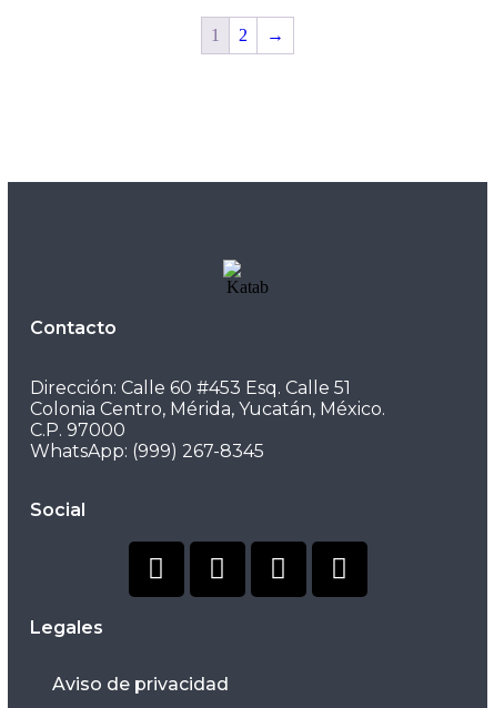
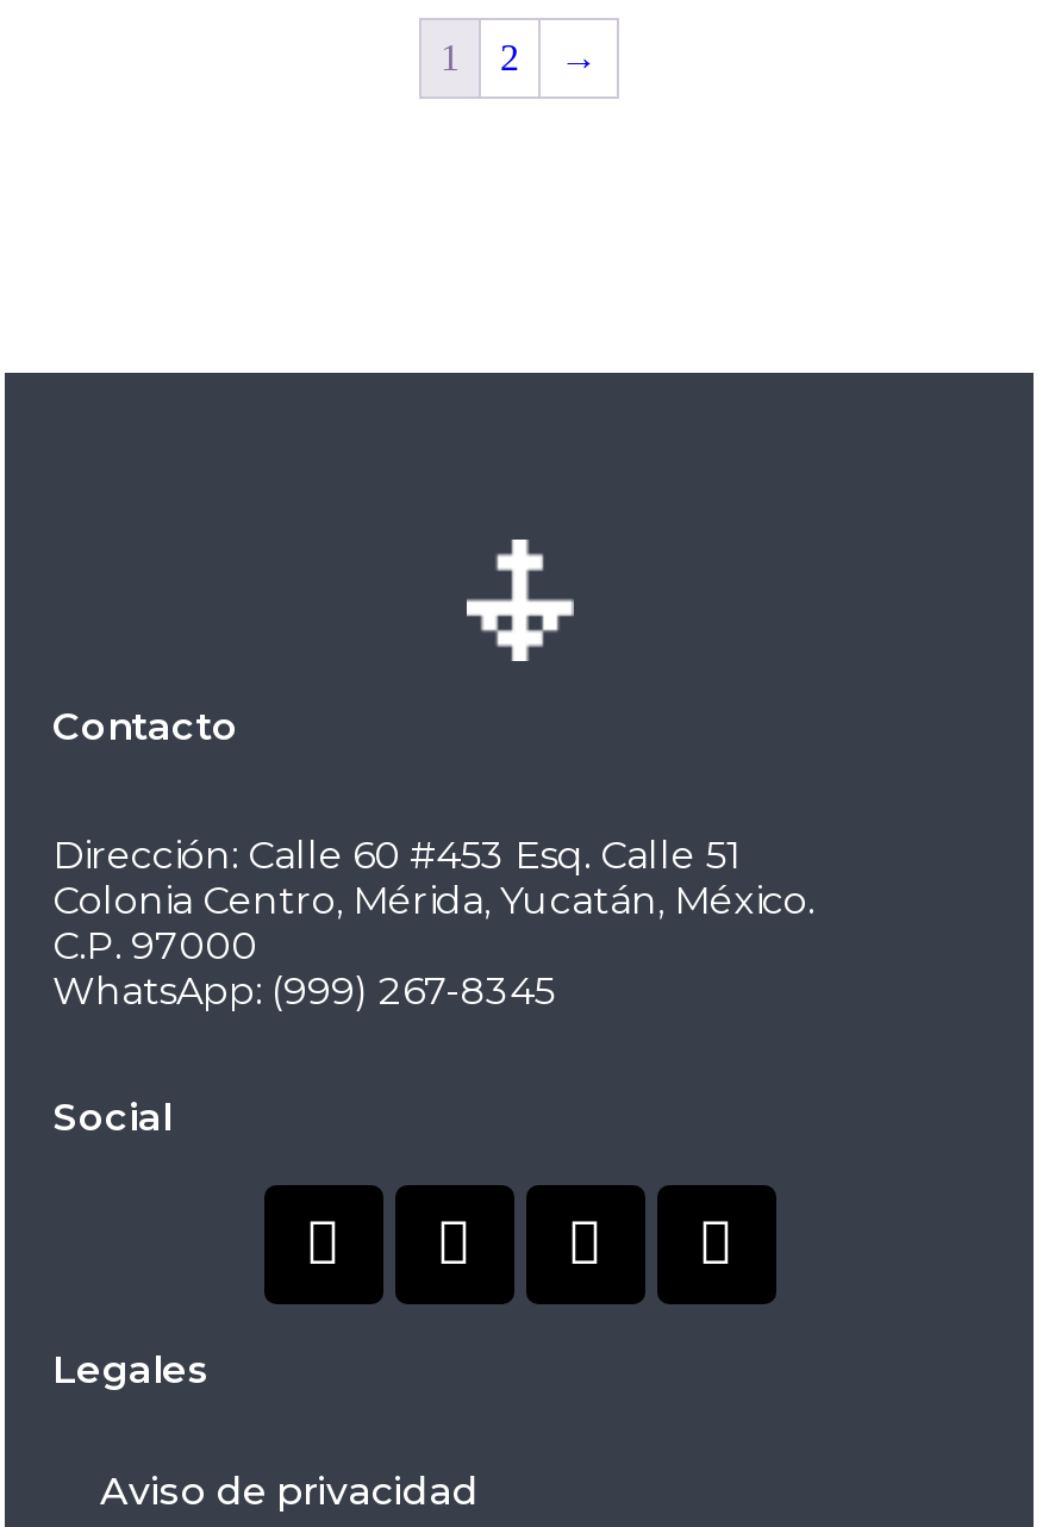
- [image]
+ [image]
